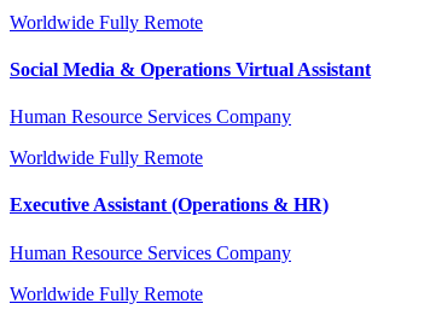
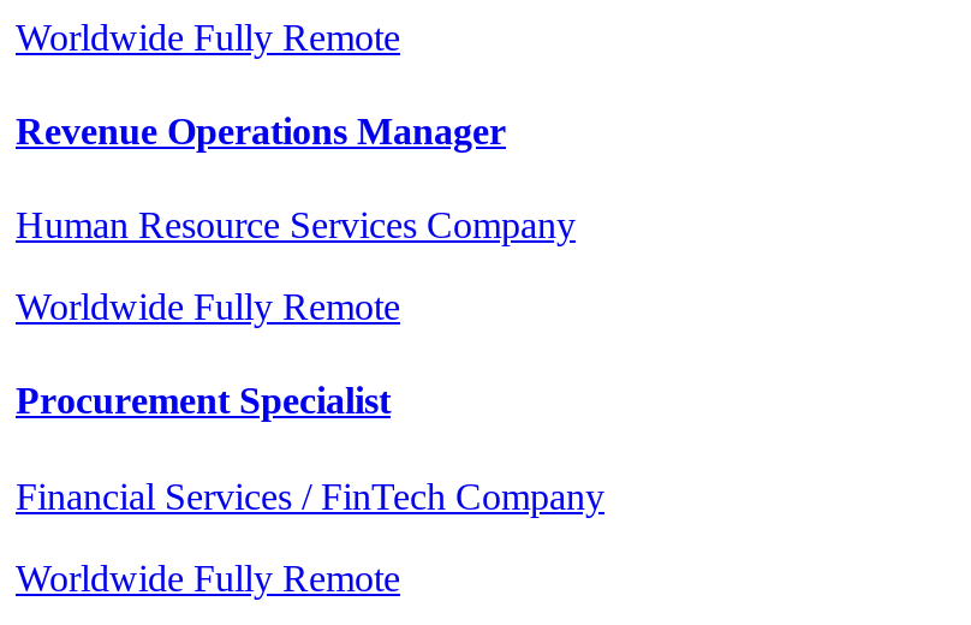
- Social Media & Operations Virtual Assistant
+ Revenue Operations Manager

- Executive Assistant (Operations & HR)
+ Procurement Specialist

- Human Resource Services Company
+ Financial Services / FinTech Company
